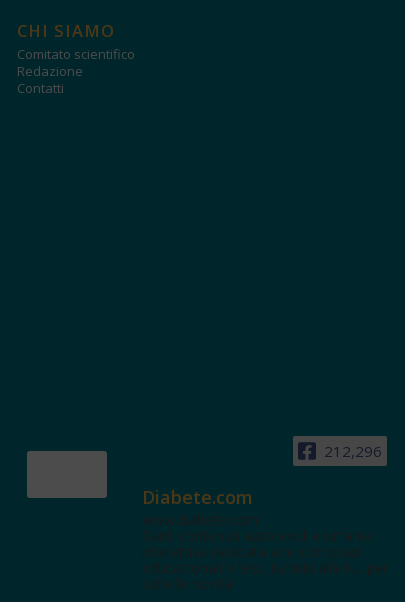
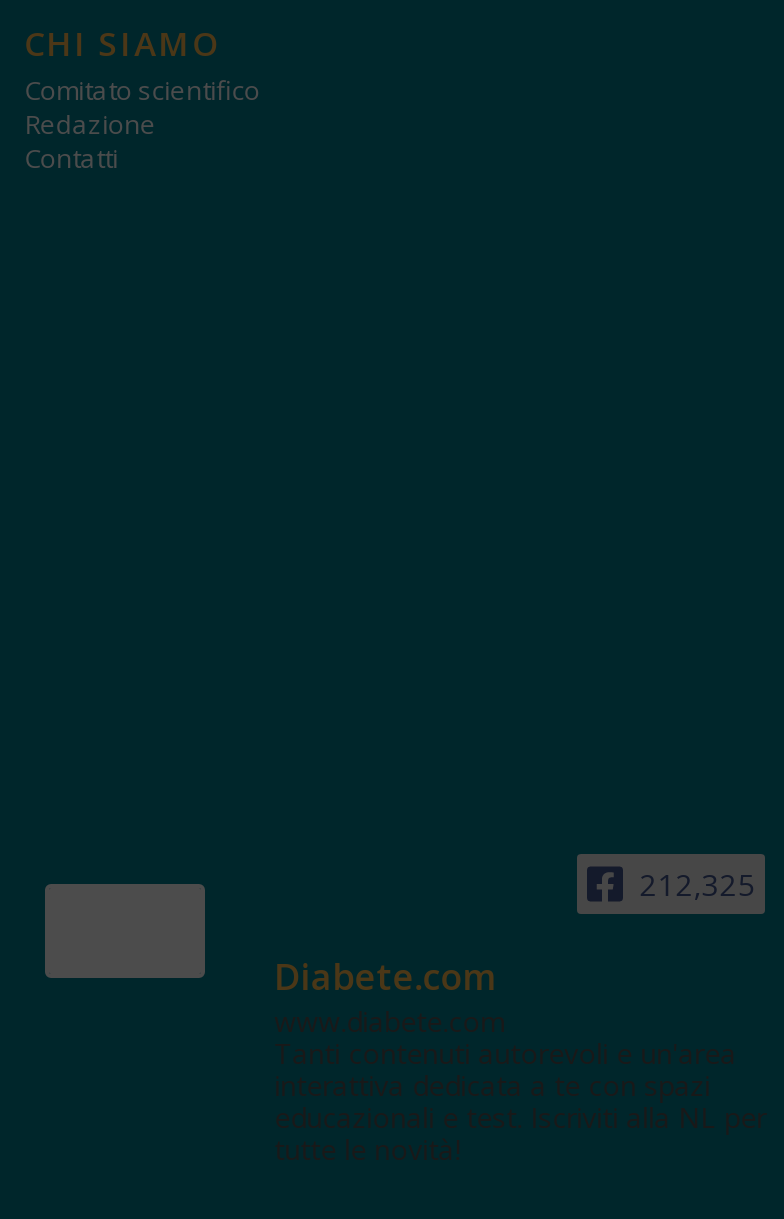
- 212,296
+ 212,325
